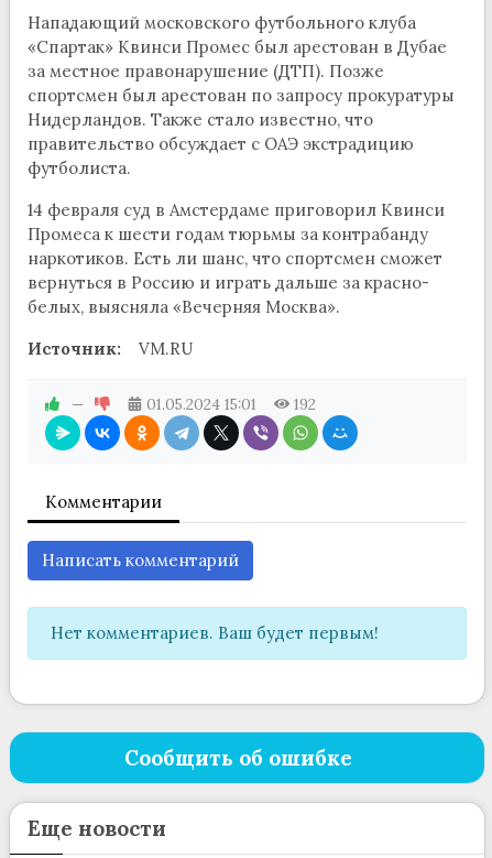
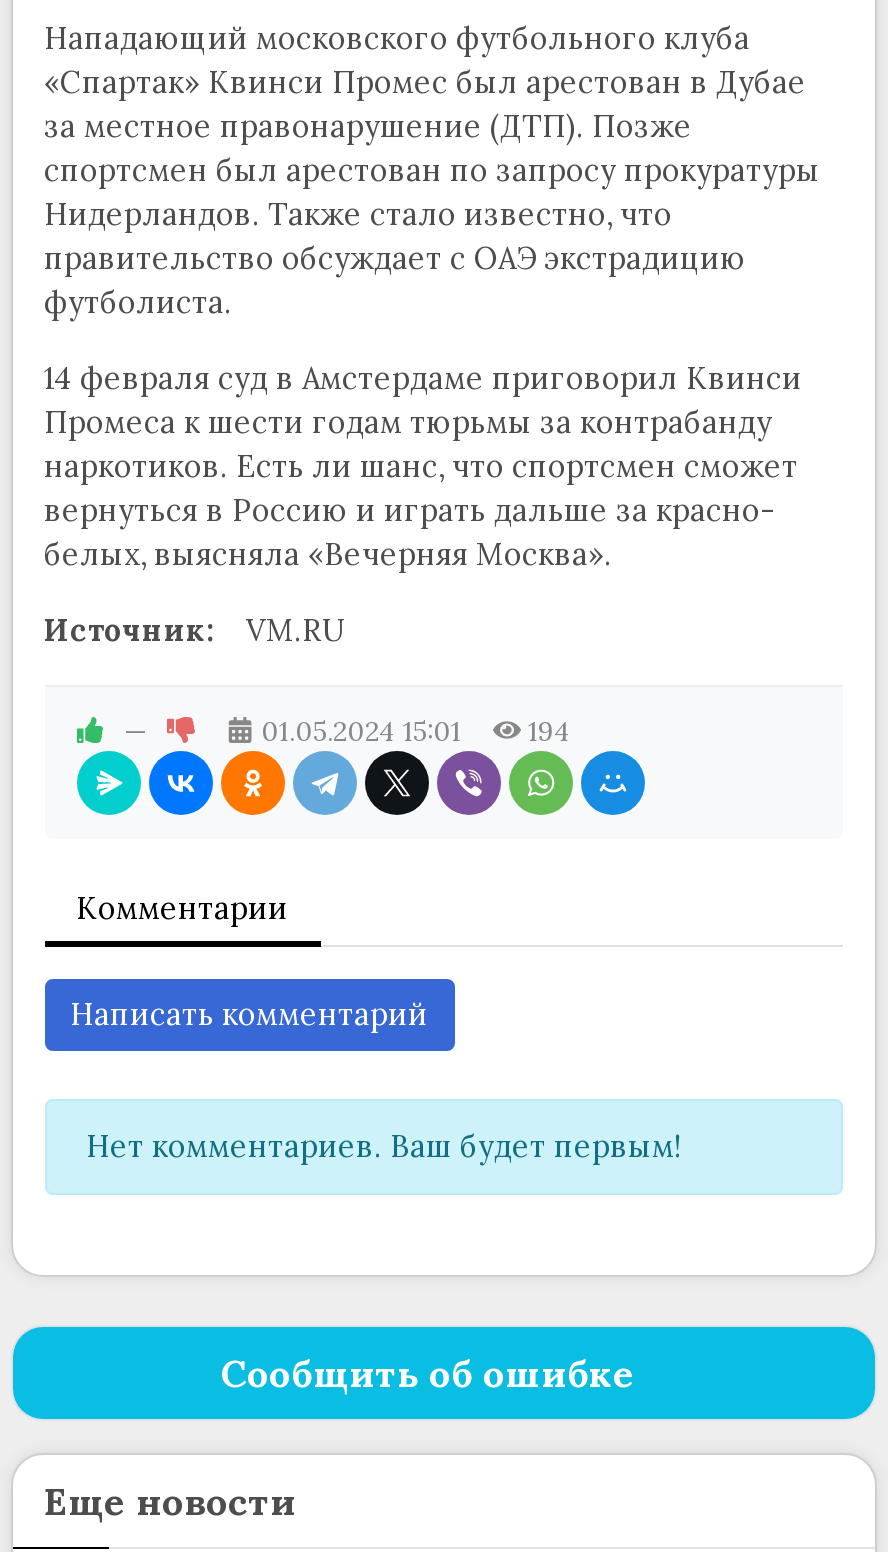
- 01.05.2024 15:01 192
+ 01.05.2024 15:01 194
